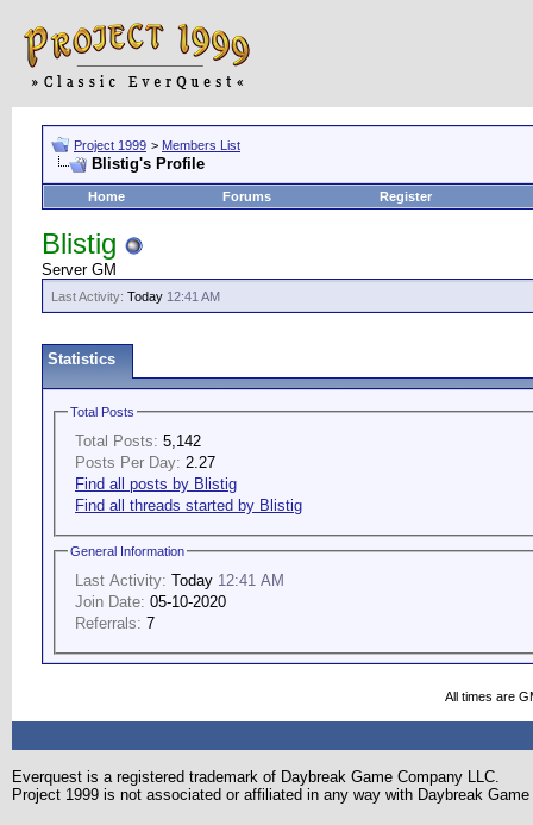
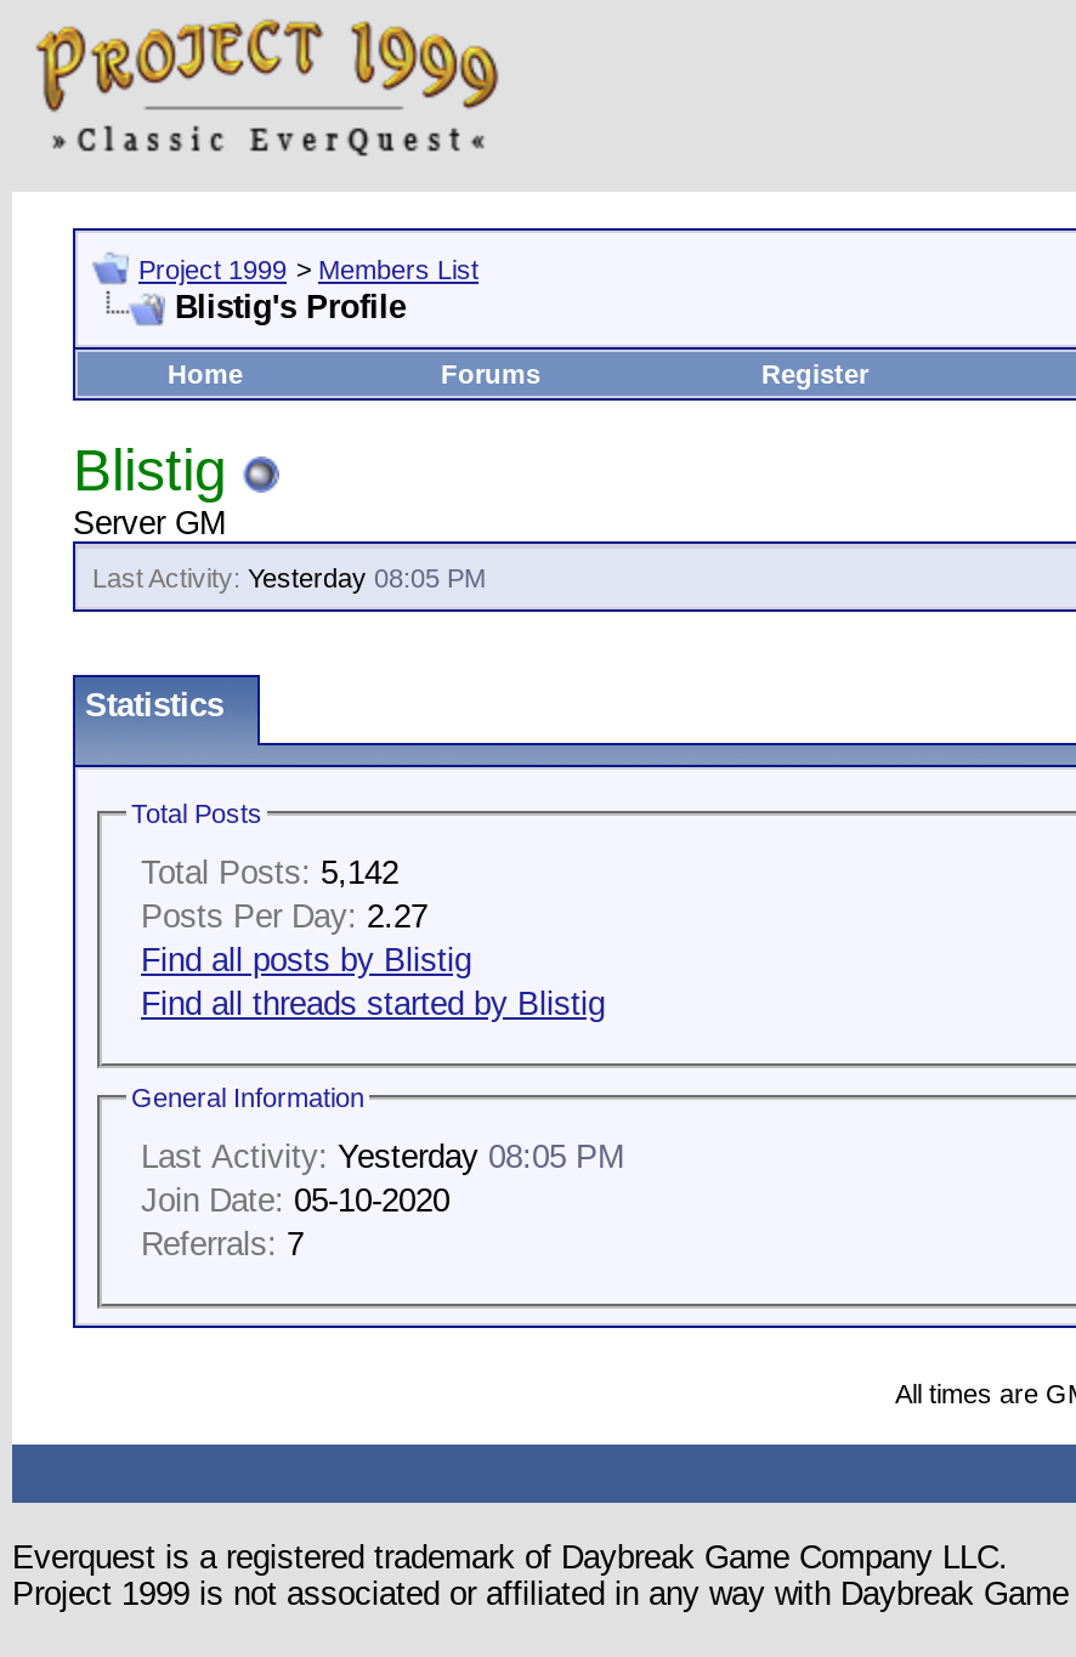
- Last Activity: Today 12:41 AM
+ Last Activity: Yesterday 08:05 PM

- Last Activity: Today 12:41 AM
+ Last Activity: Yesterday 08:05 PM
